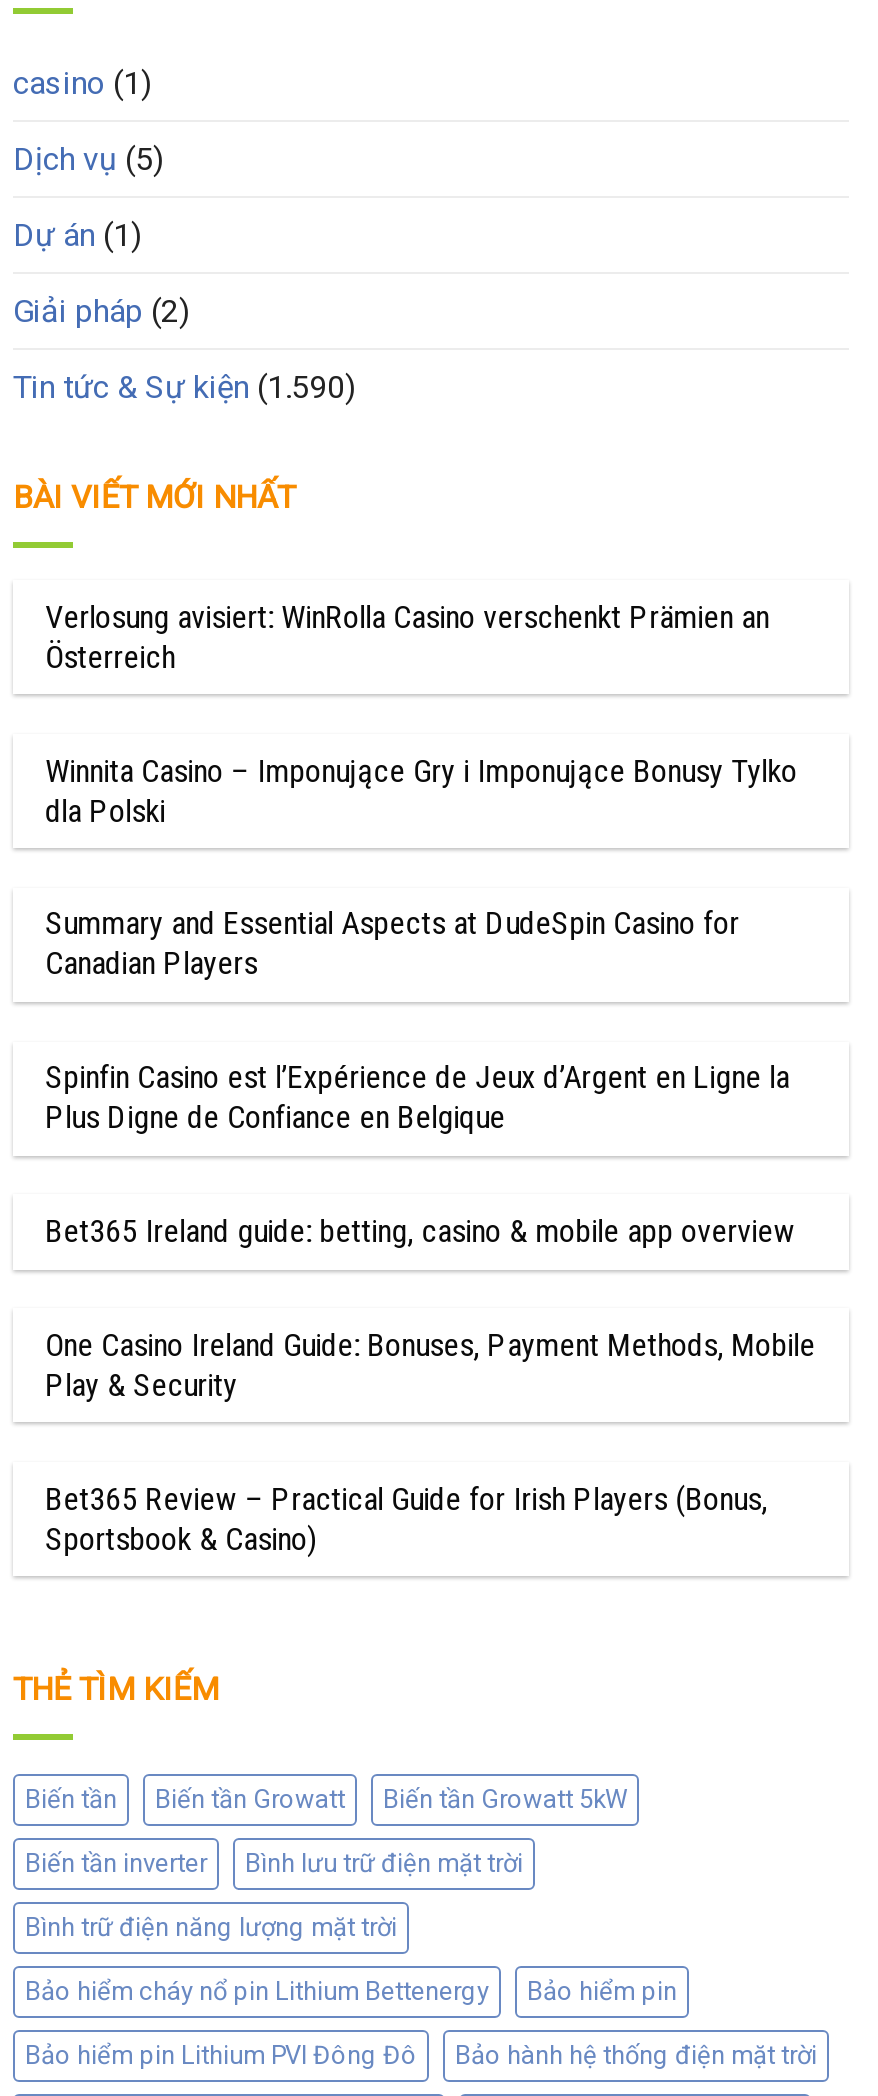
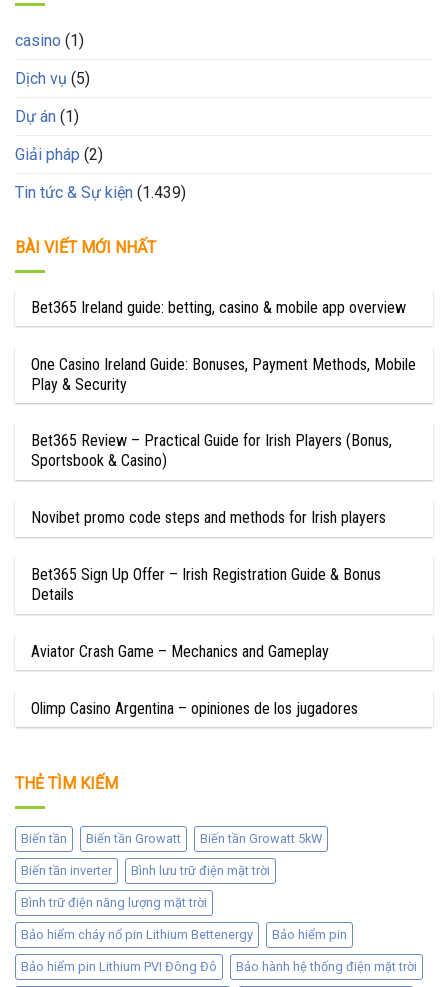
- Tin tức & Sự kiện (1.590)
+ Tin tức & Sự kiện (1.439)

- Verlosung avisiert: WinRolla Casino verschenkt Prämien an
- Österreich
- Winnita Casino – Imponujące Gry i Imponujące Bonusy Tylko
- dla Polski
- Summary and Essential Aspects at DudeSpin Casino for
- Canadian Players
- Spinfin Casino est l’Expérience de Jeux d’Argent en Ligne la
- Plus Digne de Confiance en Belgique

moved up: Bet365 Ireland guide: betting, casino & mobile app overview | One Casino Ireland Guide: Bonuses, Payment Methods, Mobile | Play & Security | Bet365 Review – Practical Guide for Irish Players (Bonus, | Sportsbook & Casino)

+ Novibet promo code steps and methods for Irish players
+ Bet365 Sign Up Offer – Irish Registration Guide & Bonus
+ Details
+ Aviator Crash Game – Mechanics and Gameplay
+ Olimp Casino Argentina – opiniones de los jugadores
